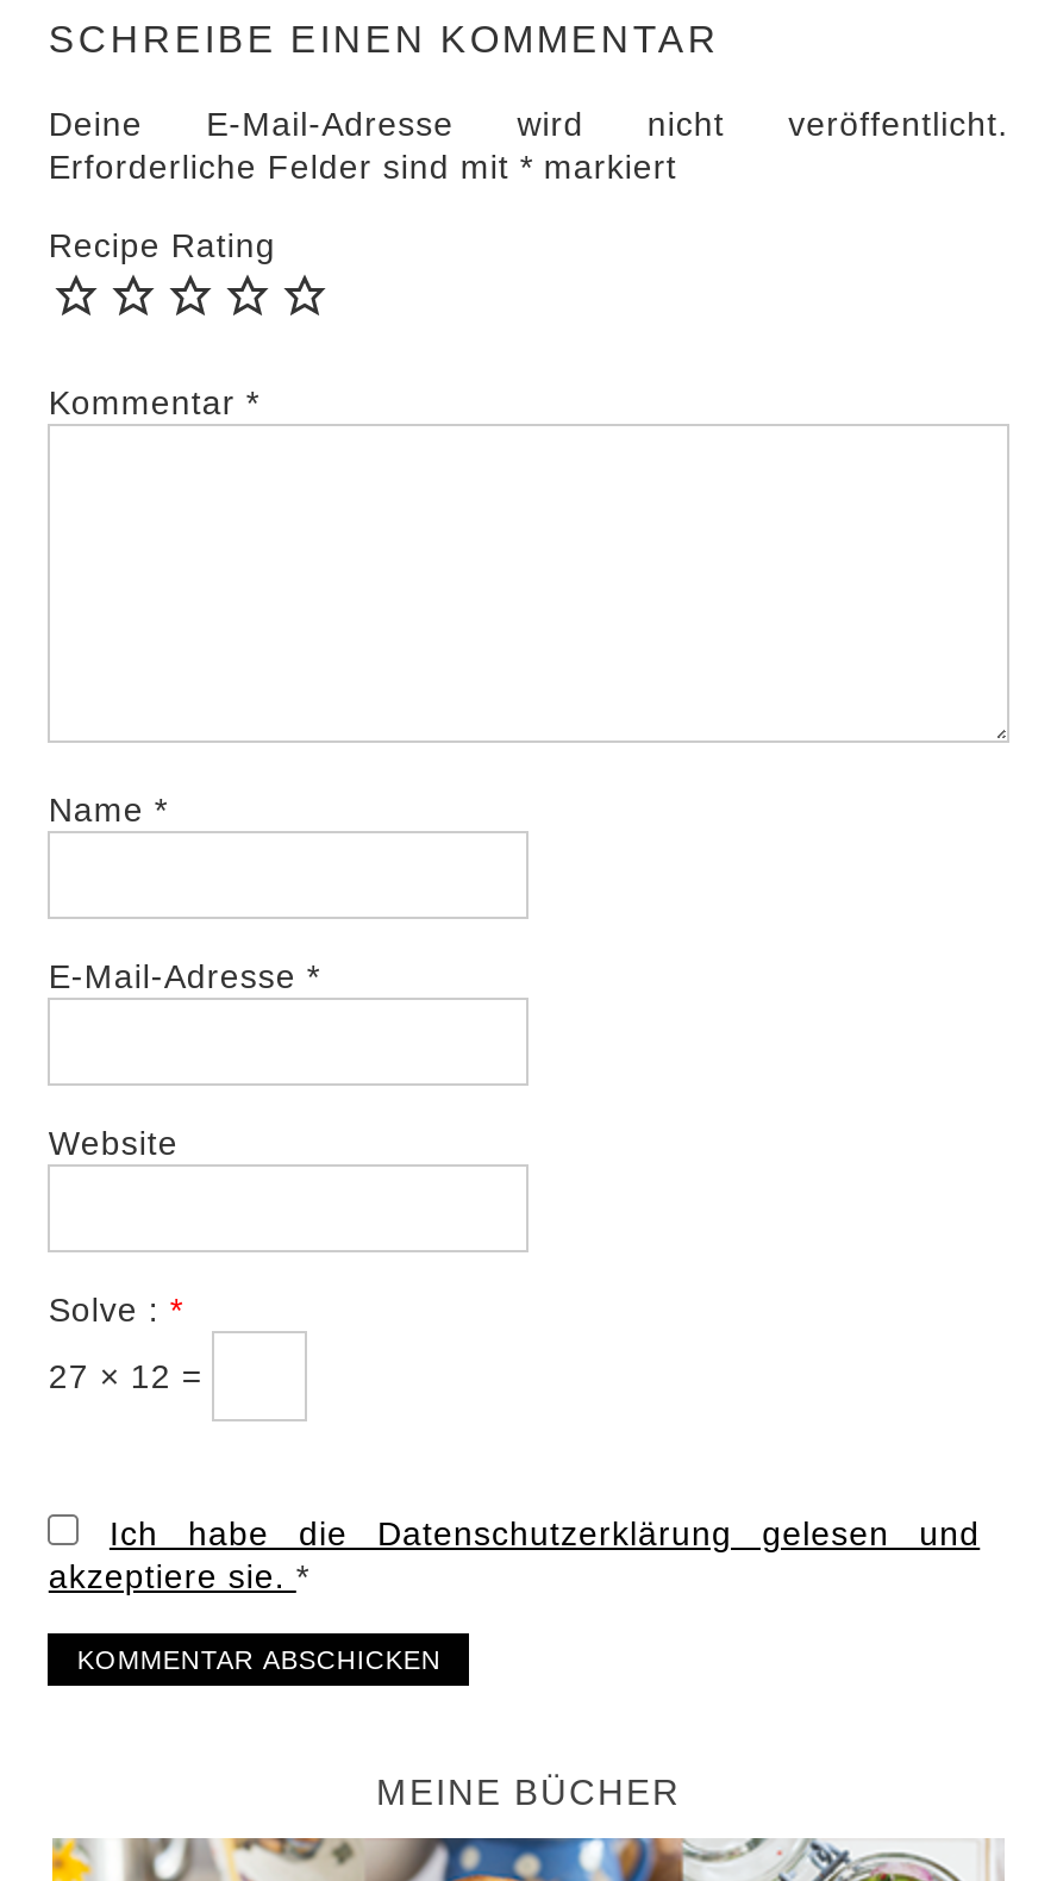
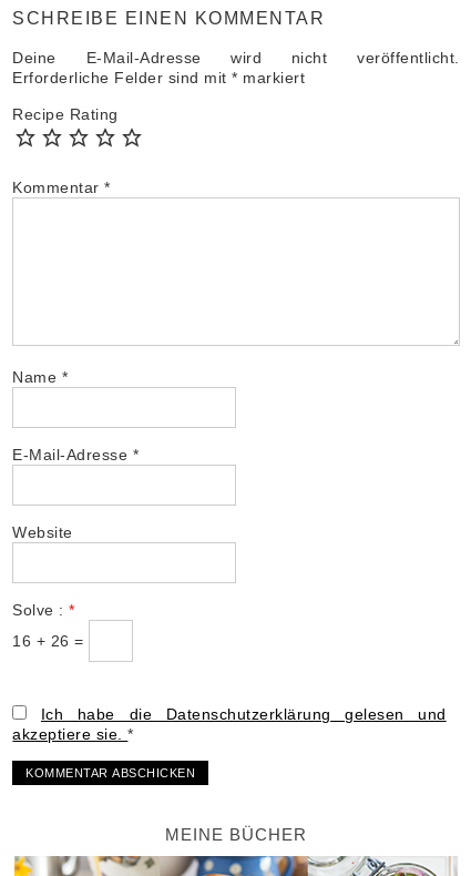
- 27 × 12 =
+ 16 + 26 =
